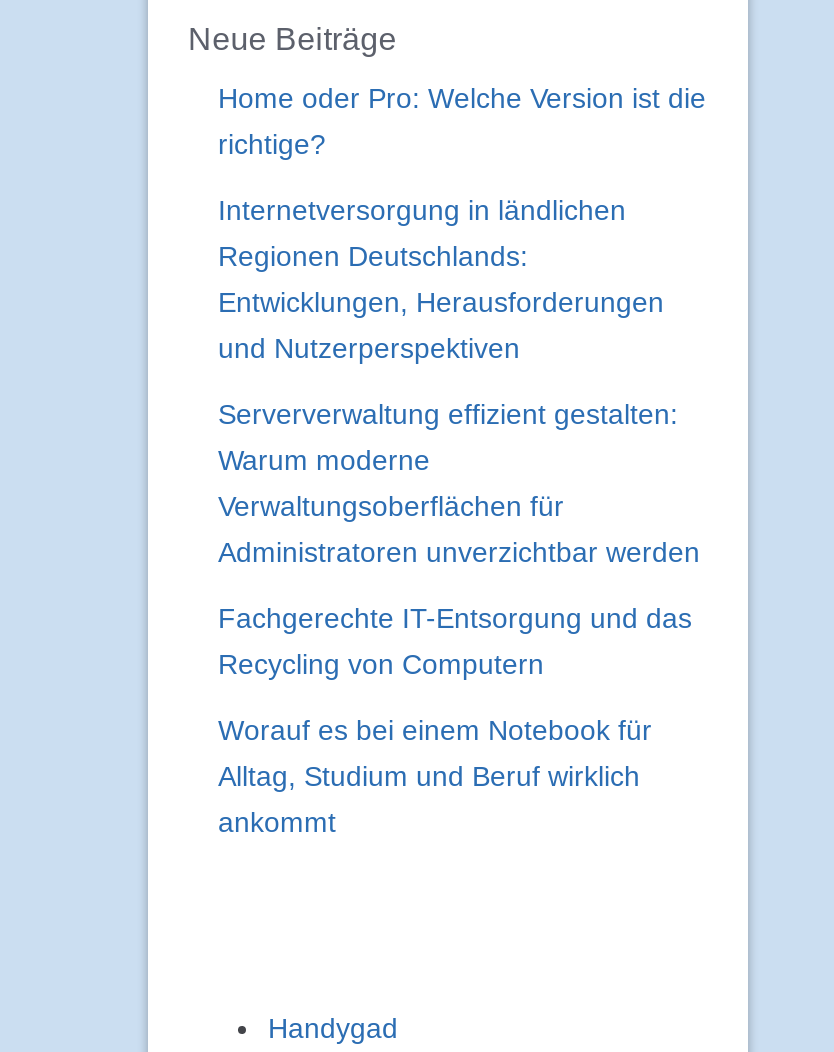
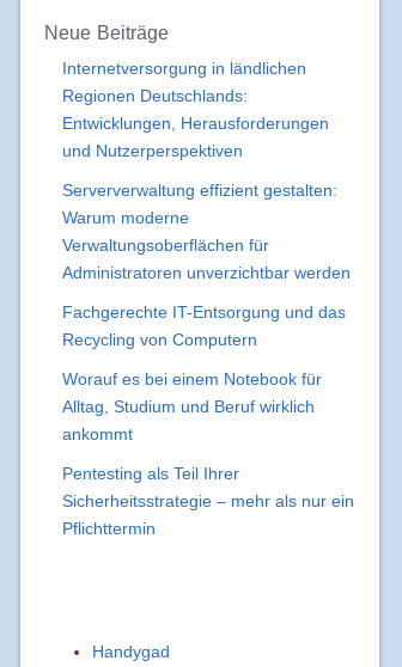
- Home oder Pro: Welche Version ist die
- richtige?

moved up: Internetversorgung in ländlichen | Regionen Deutschlands: | Entwicklungen, Herausforderungen | ... | Alltag, Studium und Beruf wirklich | ankommt

+ Pentesting als Teil Ihrer
+ Sicherheitsstrategie – mehr als nur ein
+ Pflichttermin
